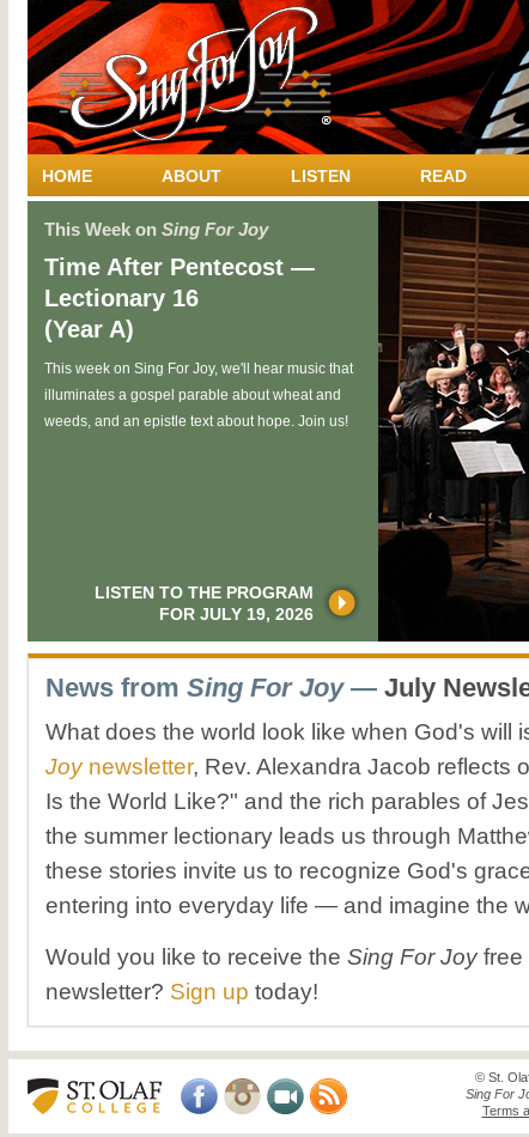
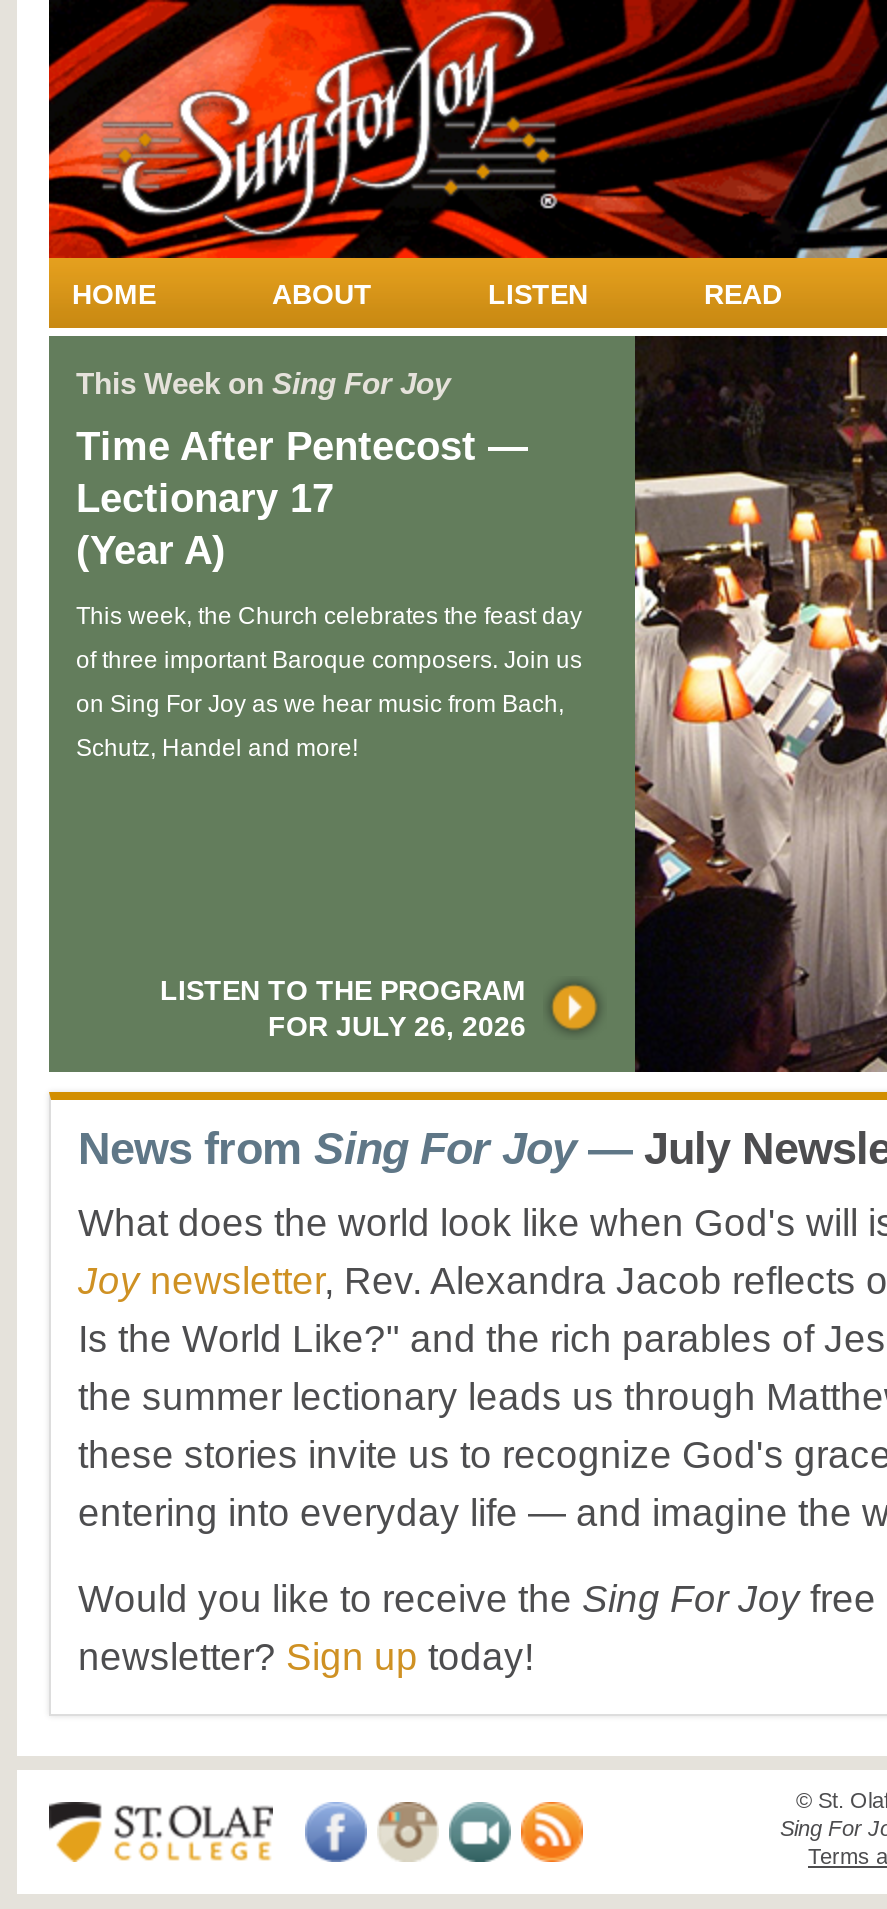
- [image]
- This week on Sing For Joy, we'll hear music that
- illuminates a gospel parable about wheat and
- weeds, and an epistle text about hope. Join us!
+ [image]
+ This week, the Church celebrates the feast day
+ of three important Baroque composers. Join us
+ on Sing For Joy as we hear music from Bach,
+ Schutz, Handel and more!

- Lectionary 16
+ Lectionary 17

- FOR JULY 19, 2026
+ FOR JULY 26, 2026
